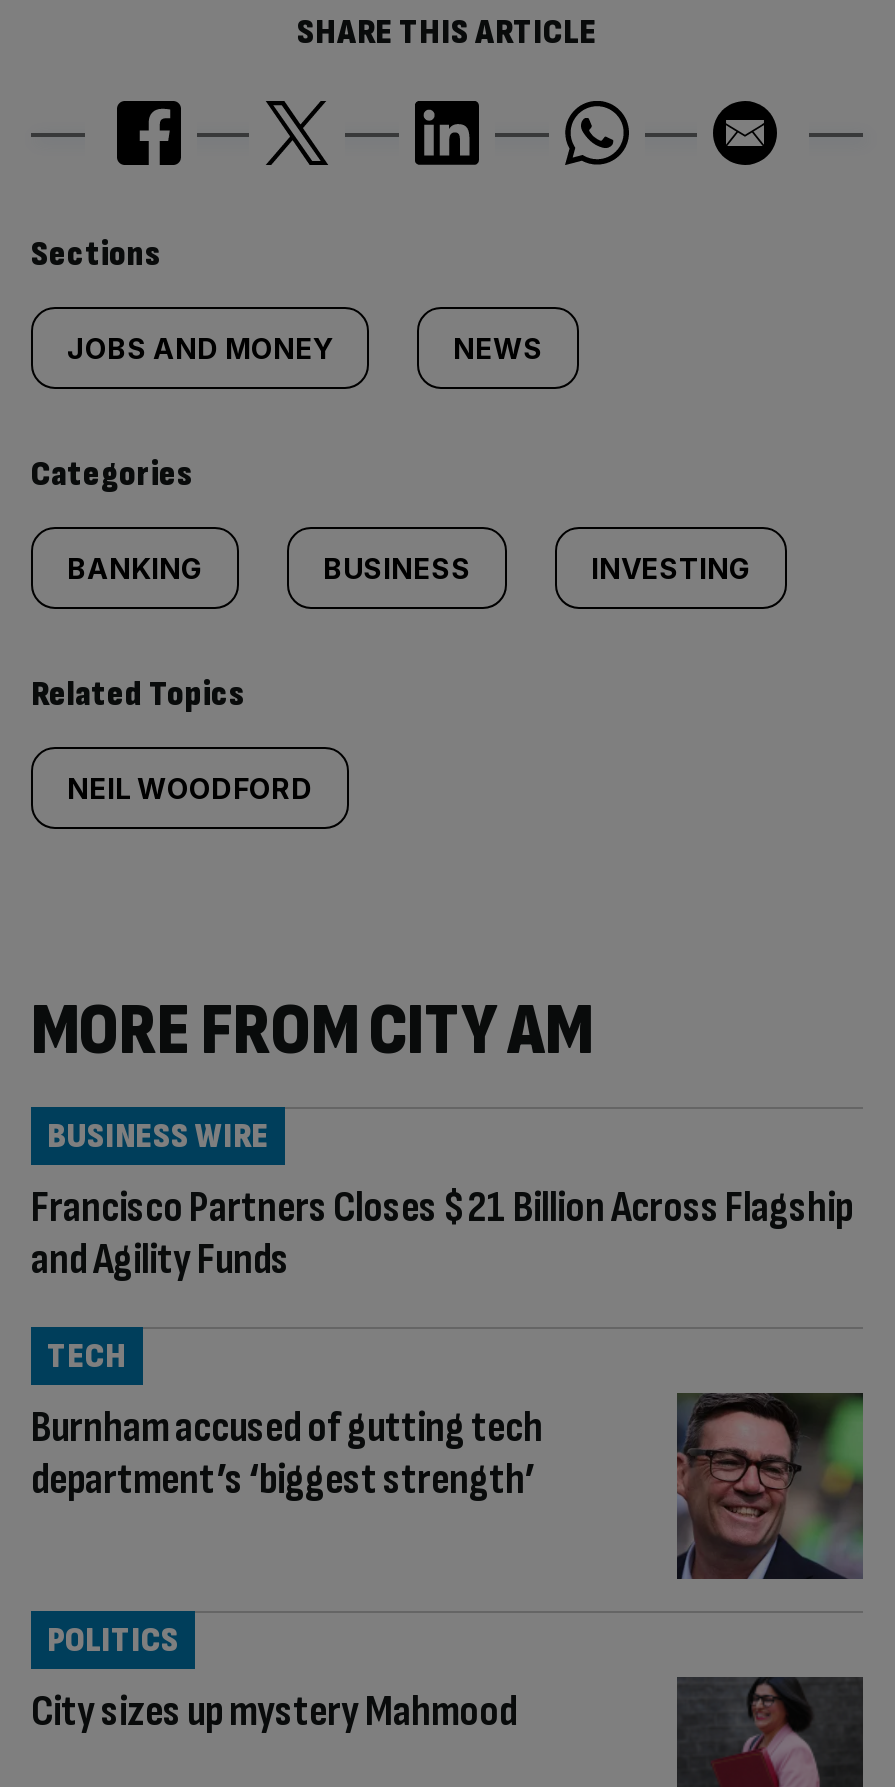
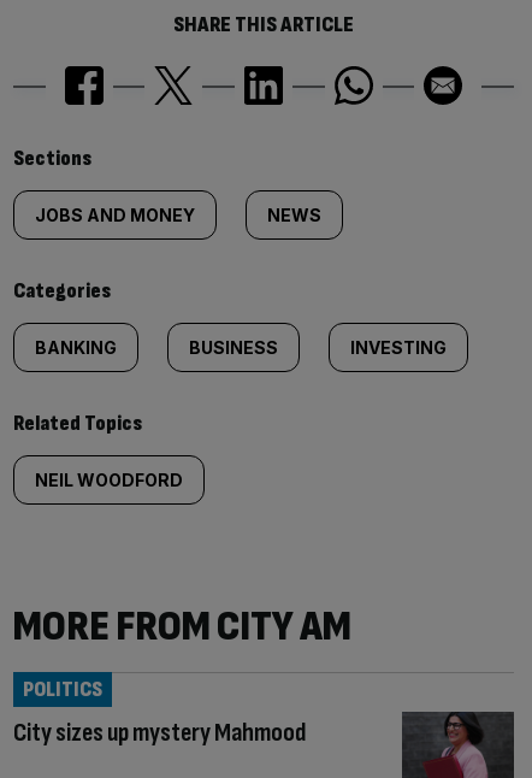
- BUSINESS WIRE

- Francisco Partners Closes $21 Billion Across Flagship
- and Agility Funds

- TECH

- Burnham accused of gutting tech
- department’s ‘biggest strength’

- [image]
